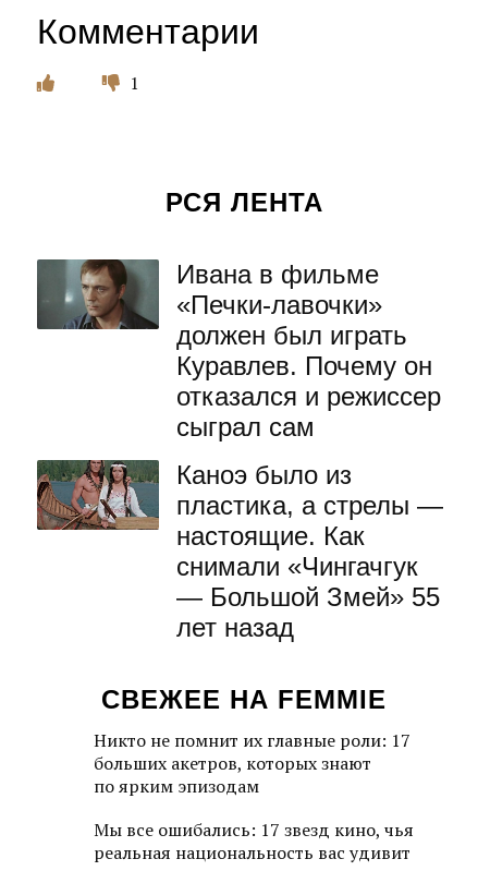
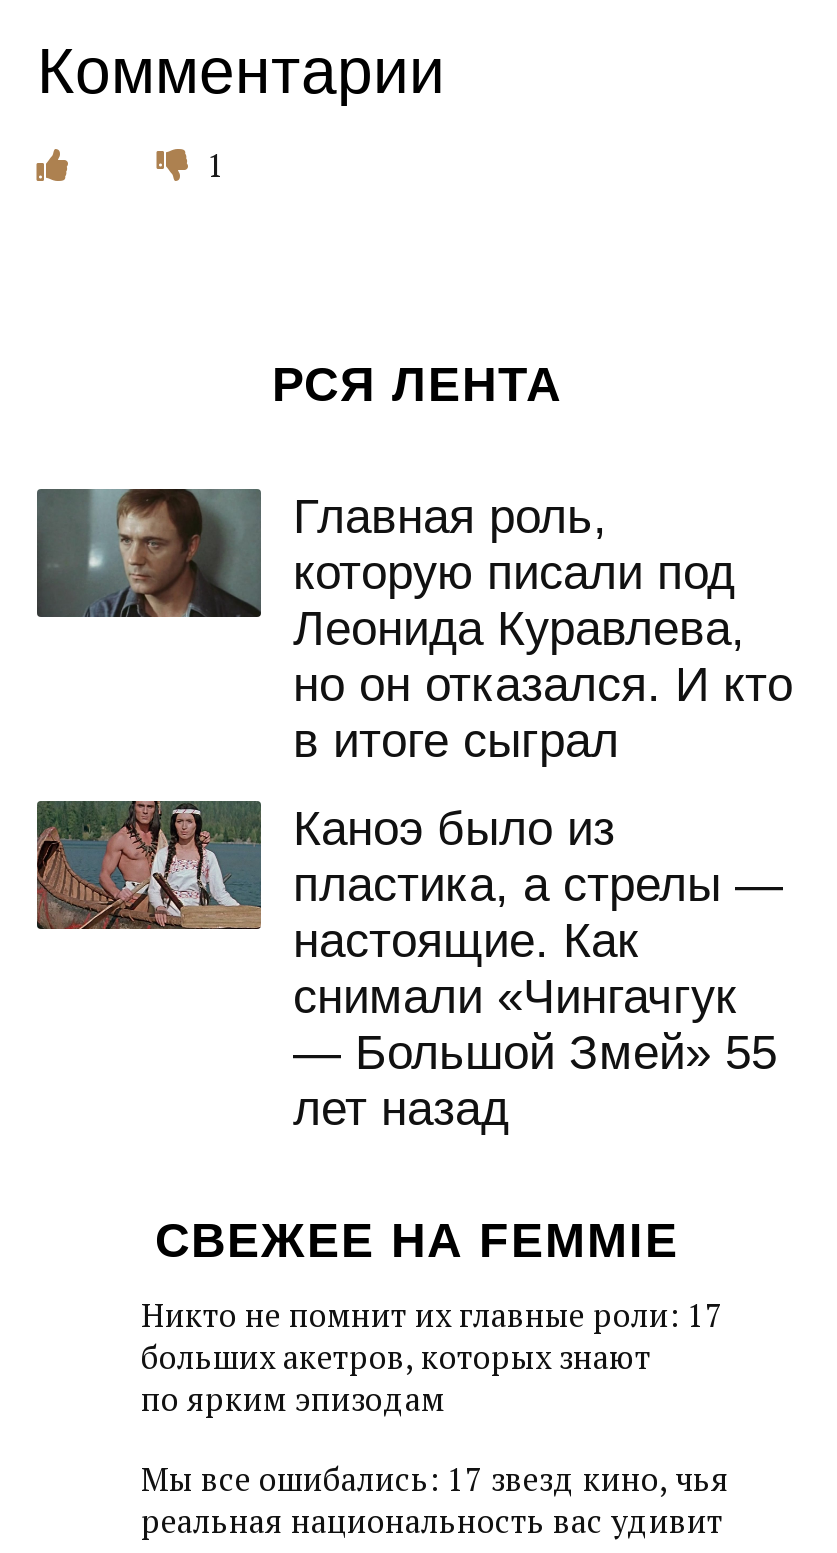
- Ивана в фильме
- «Печки-лавочки»
- должен был играть
- Куравлев. Почему он
- отказался и режиссер
- сыграл сам
+ Главная роль,
+ которую писали под
+ Леонида Куравлева,
+ но он отказался. И кто
+ в итоге сыграл
